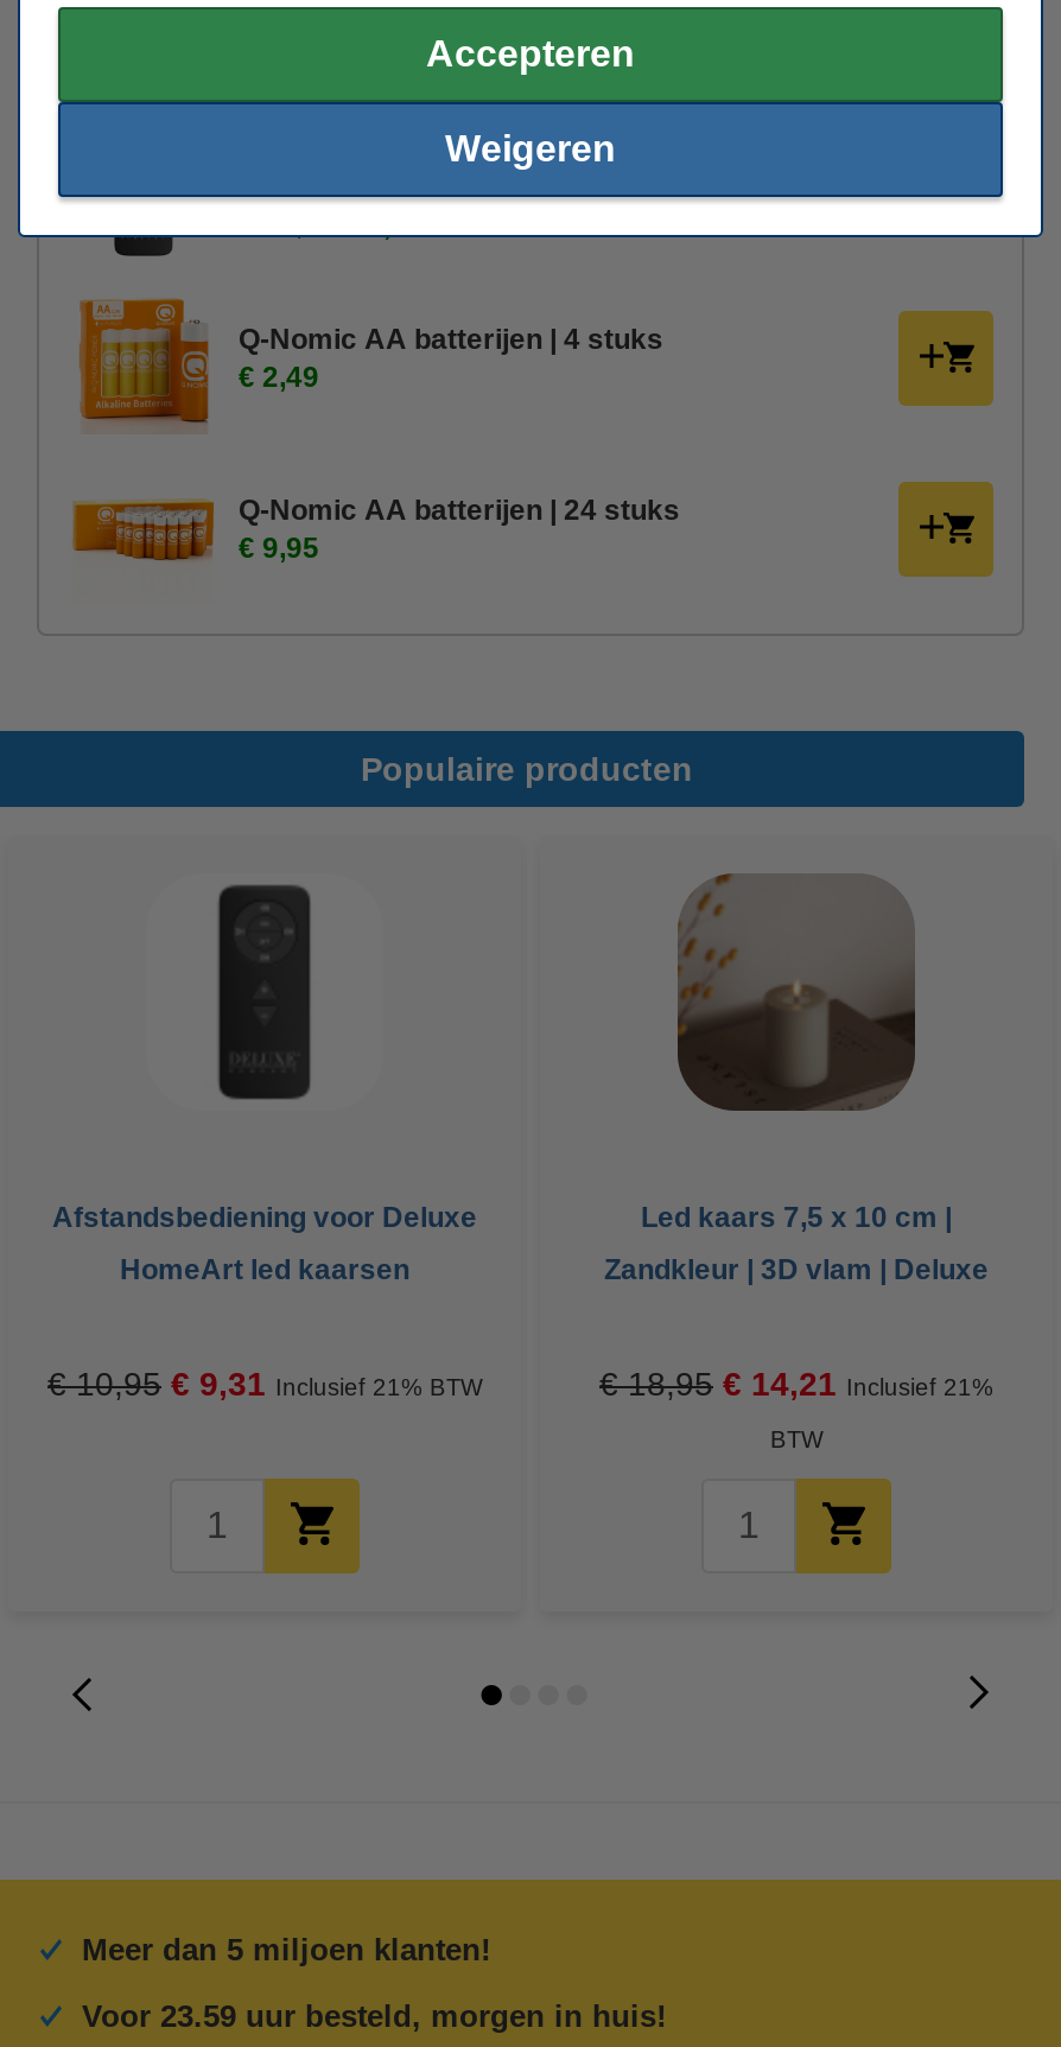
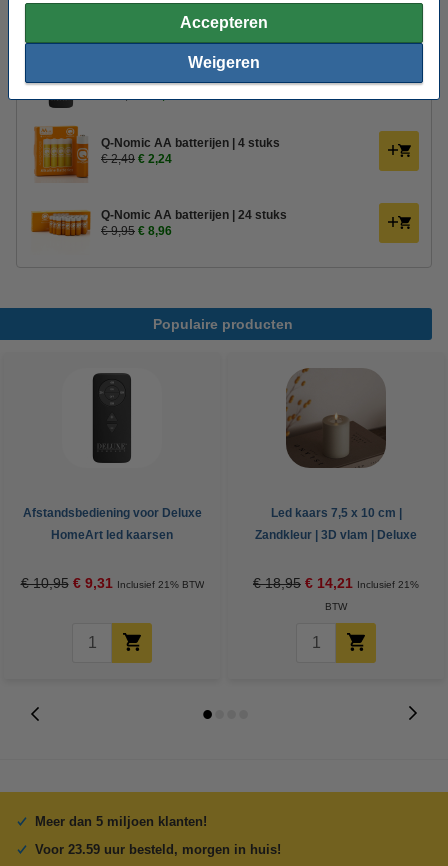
- € 2,49
+ € 2,49 € 2,24

- € 9,95
+ € 9,95 € 8,96
